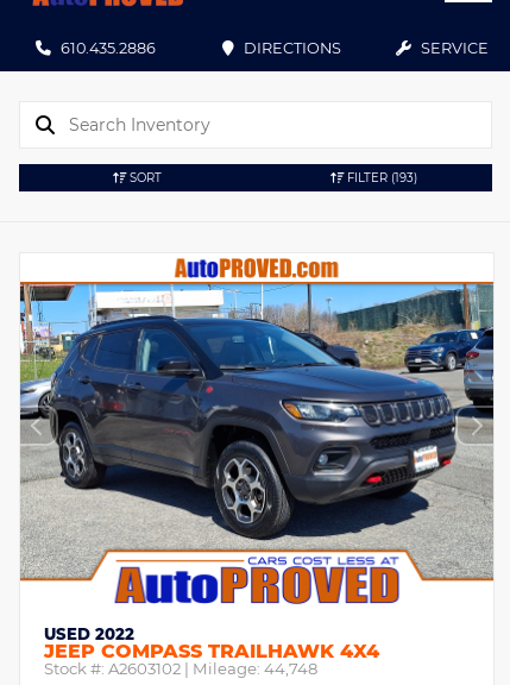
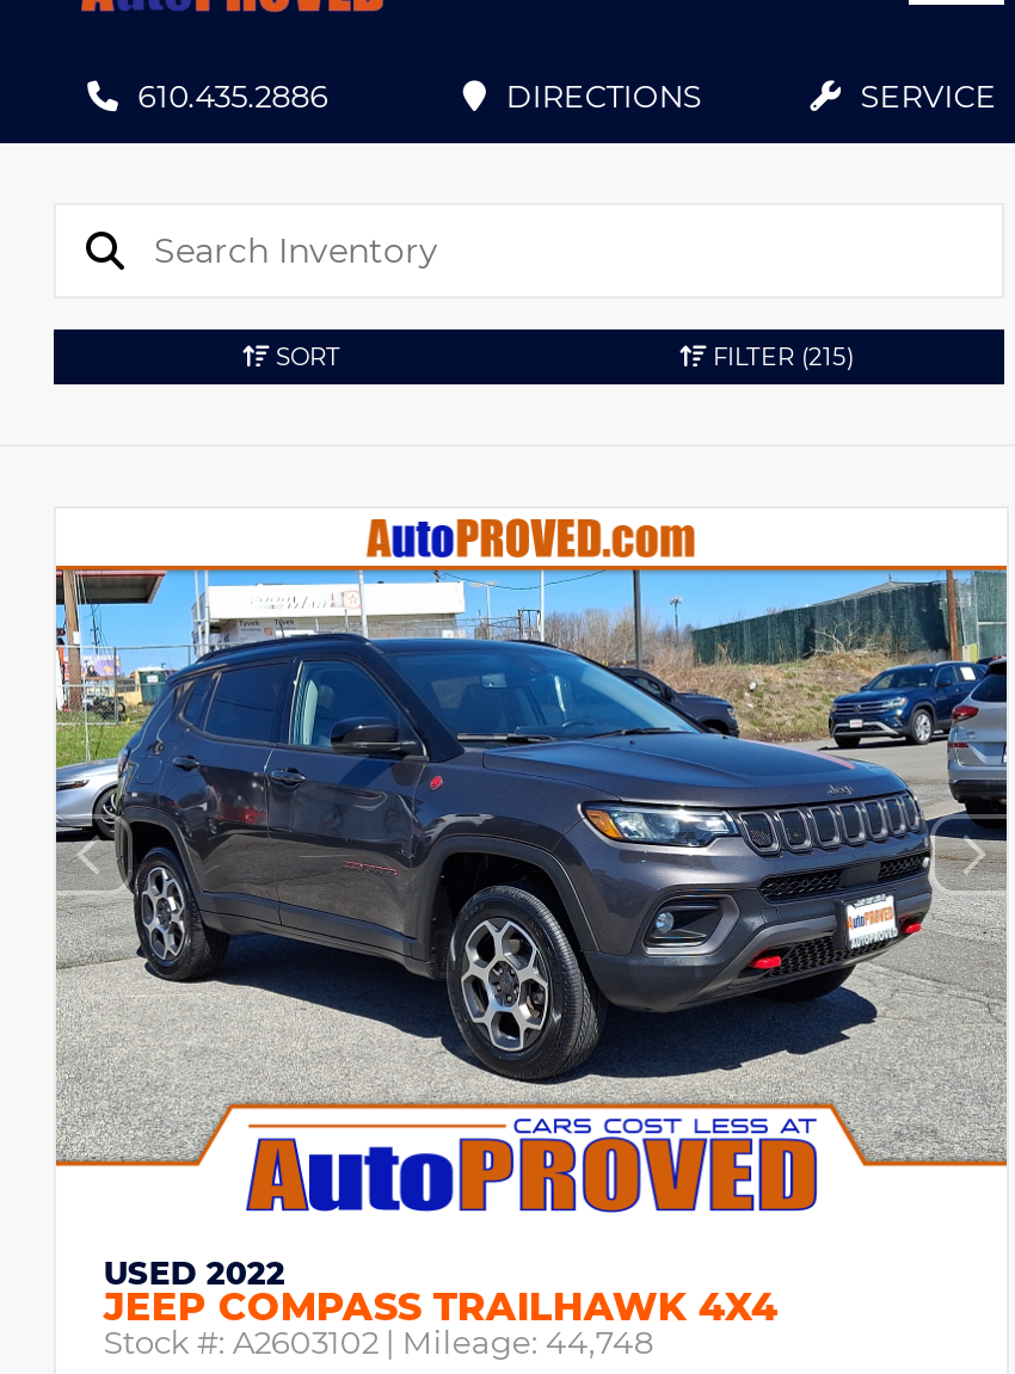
- FILTER (193)
+ FILTER (215)
